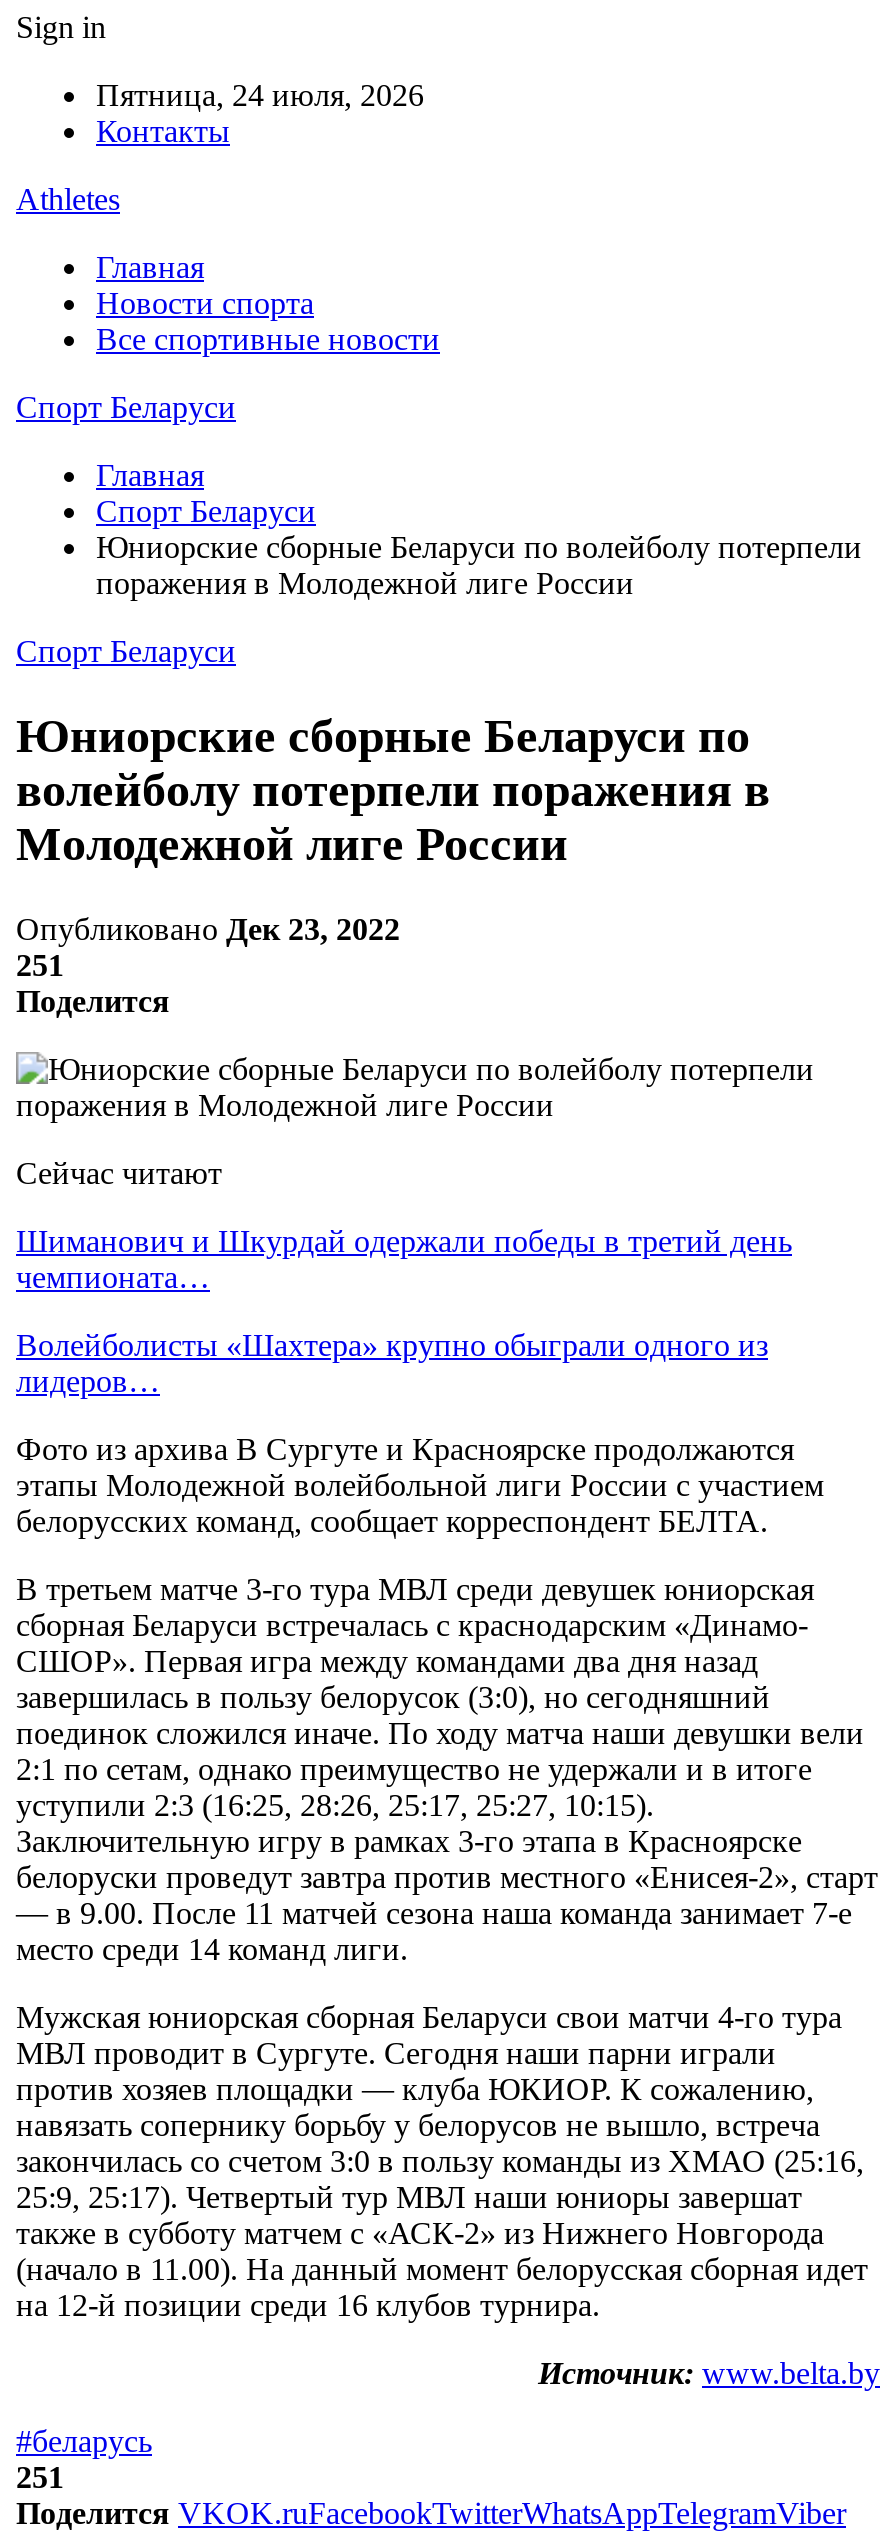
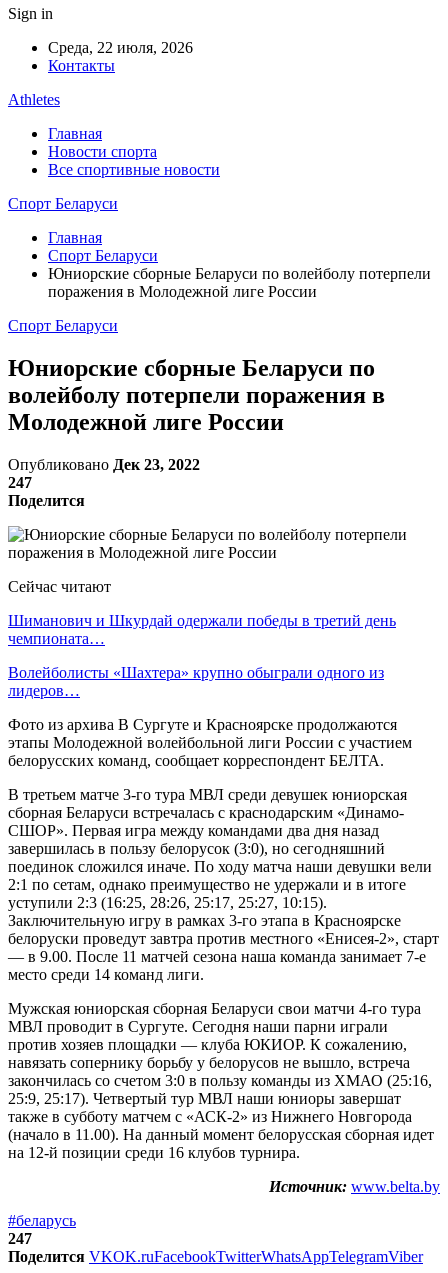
- Пятница, 24 июля, 2026
+ Среда, 22 июля, 2026

- 251
+ 247

- 251
+ 247
